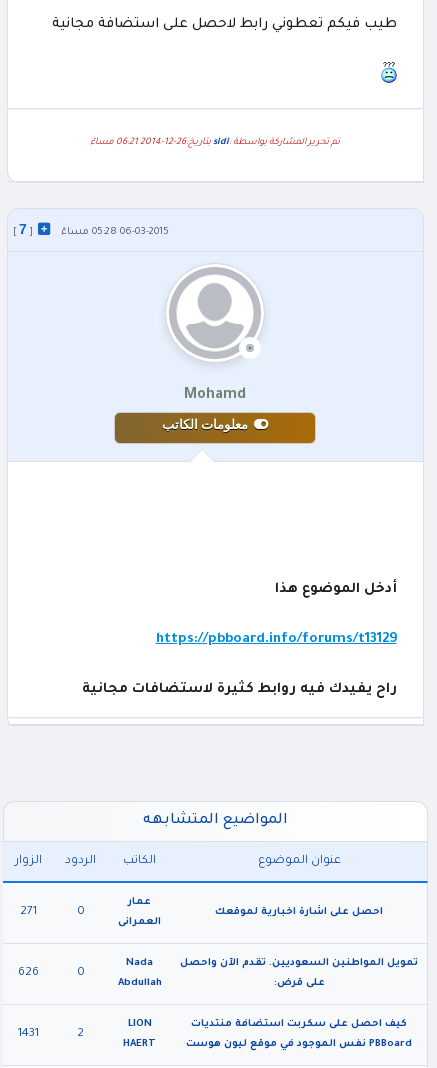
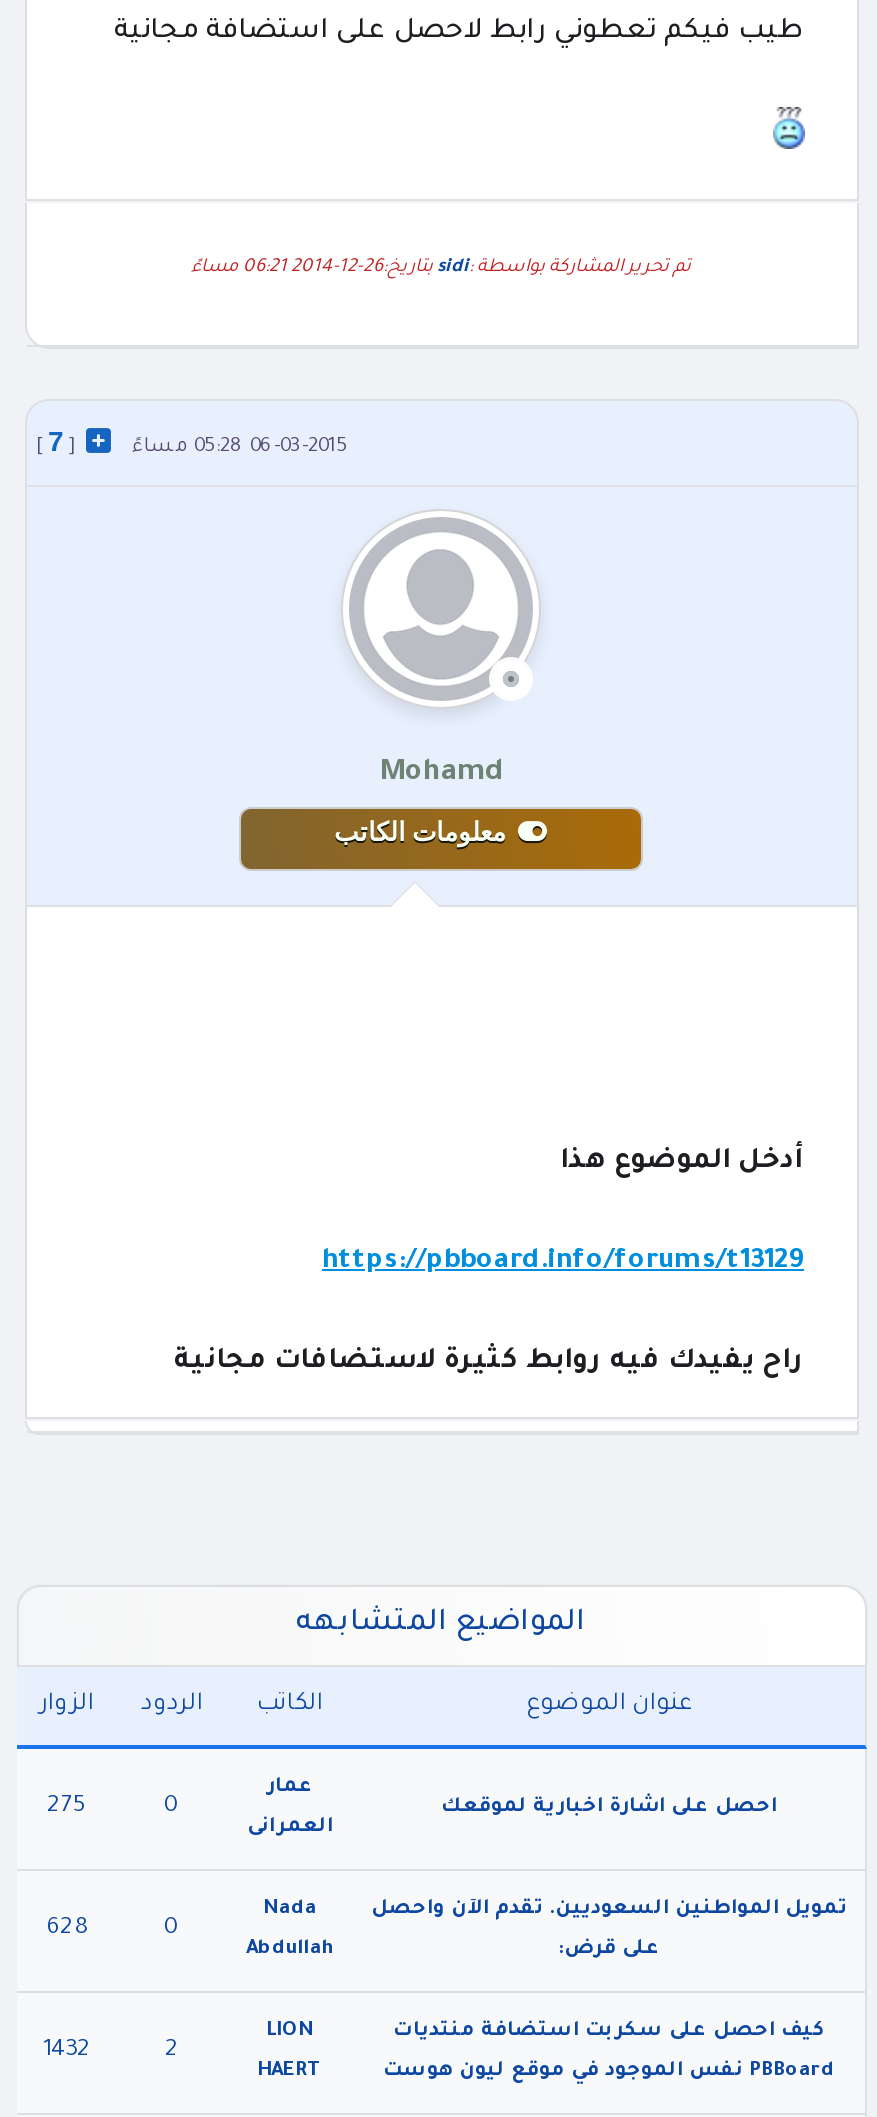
- 271
+ 275

- 626
+ 628

- 1431
+ 1432
